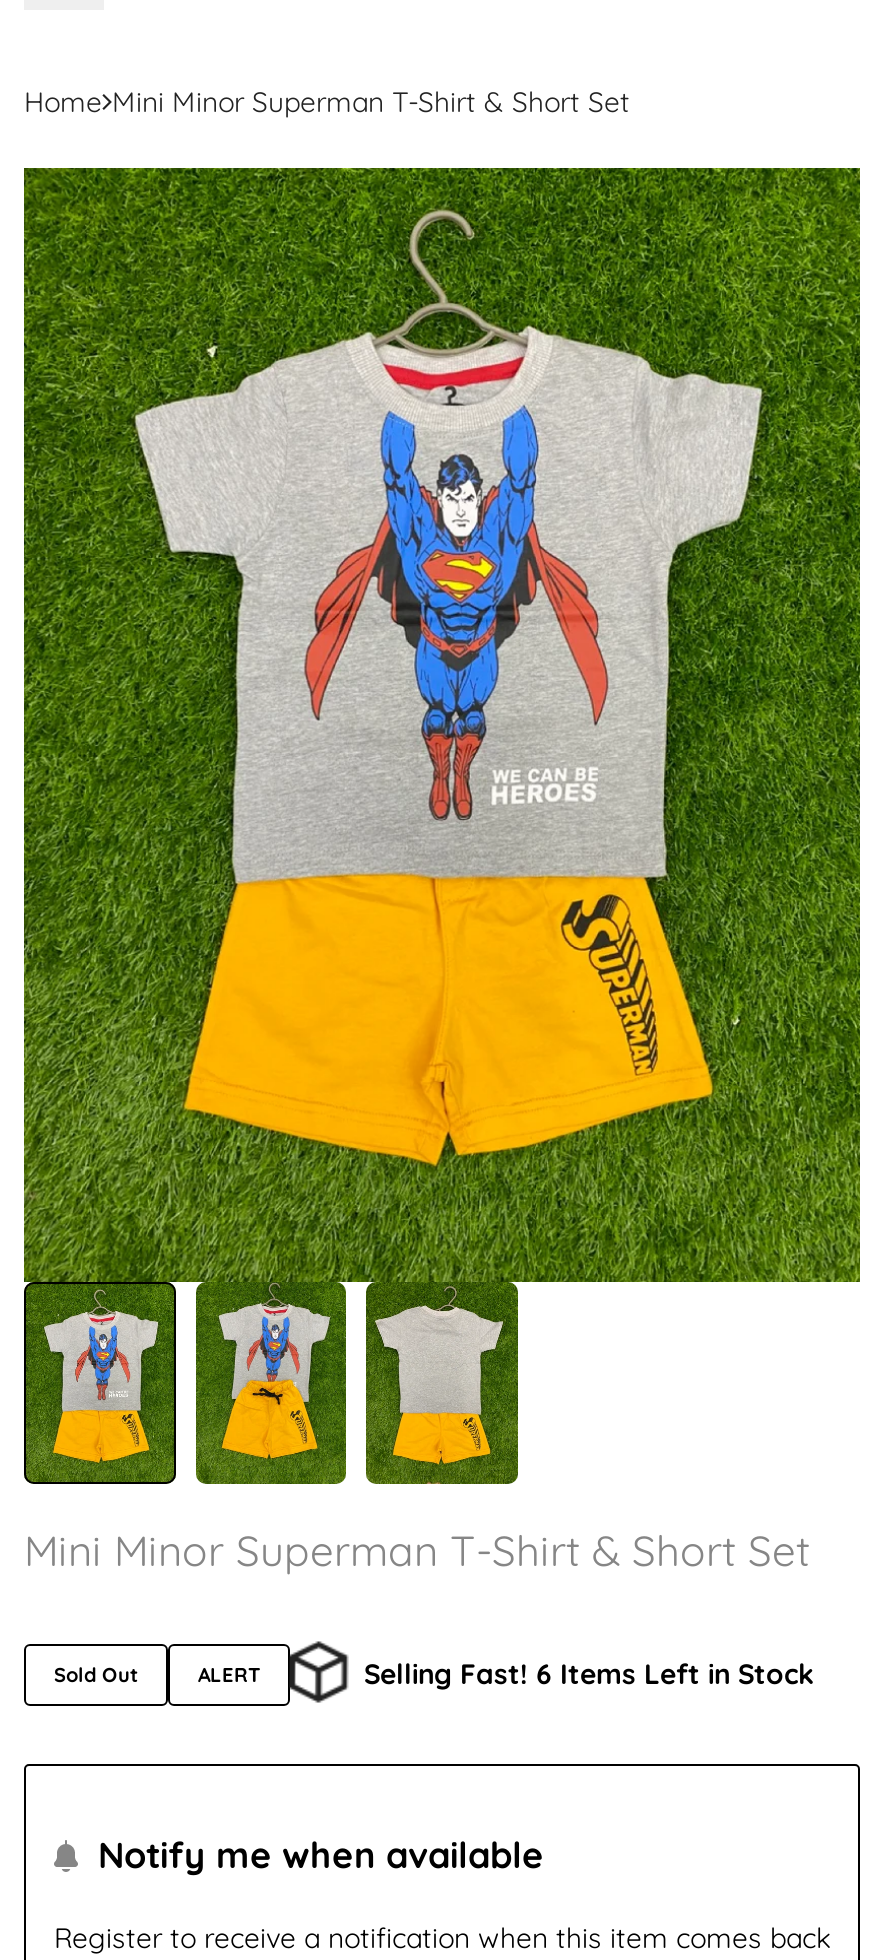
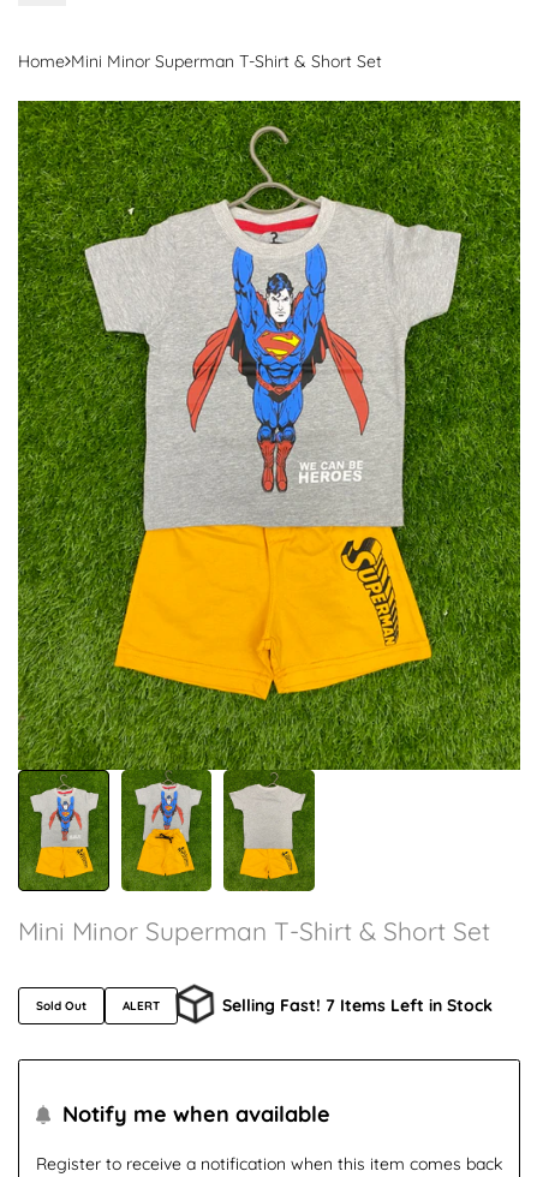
- Selling Fast! 6 Items Left in Stock
+ Selling Fast! 7 Items Left in Stock
